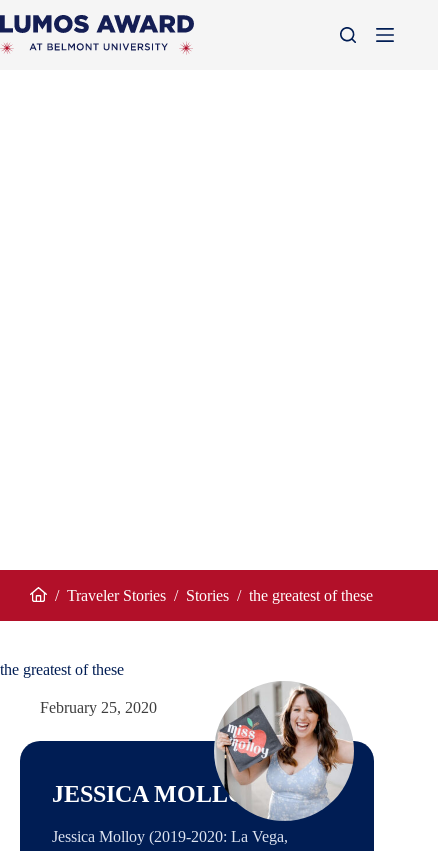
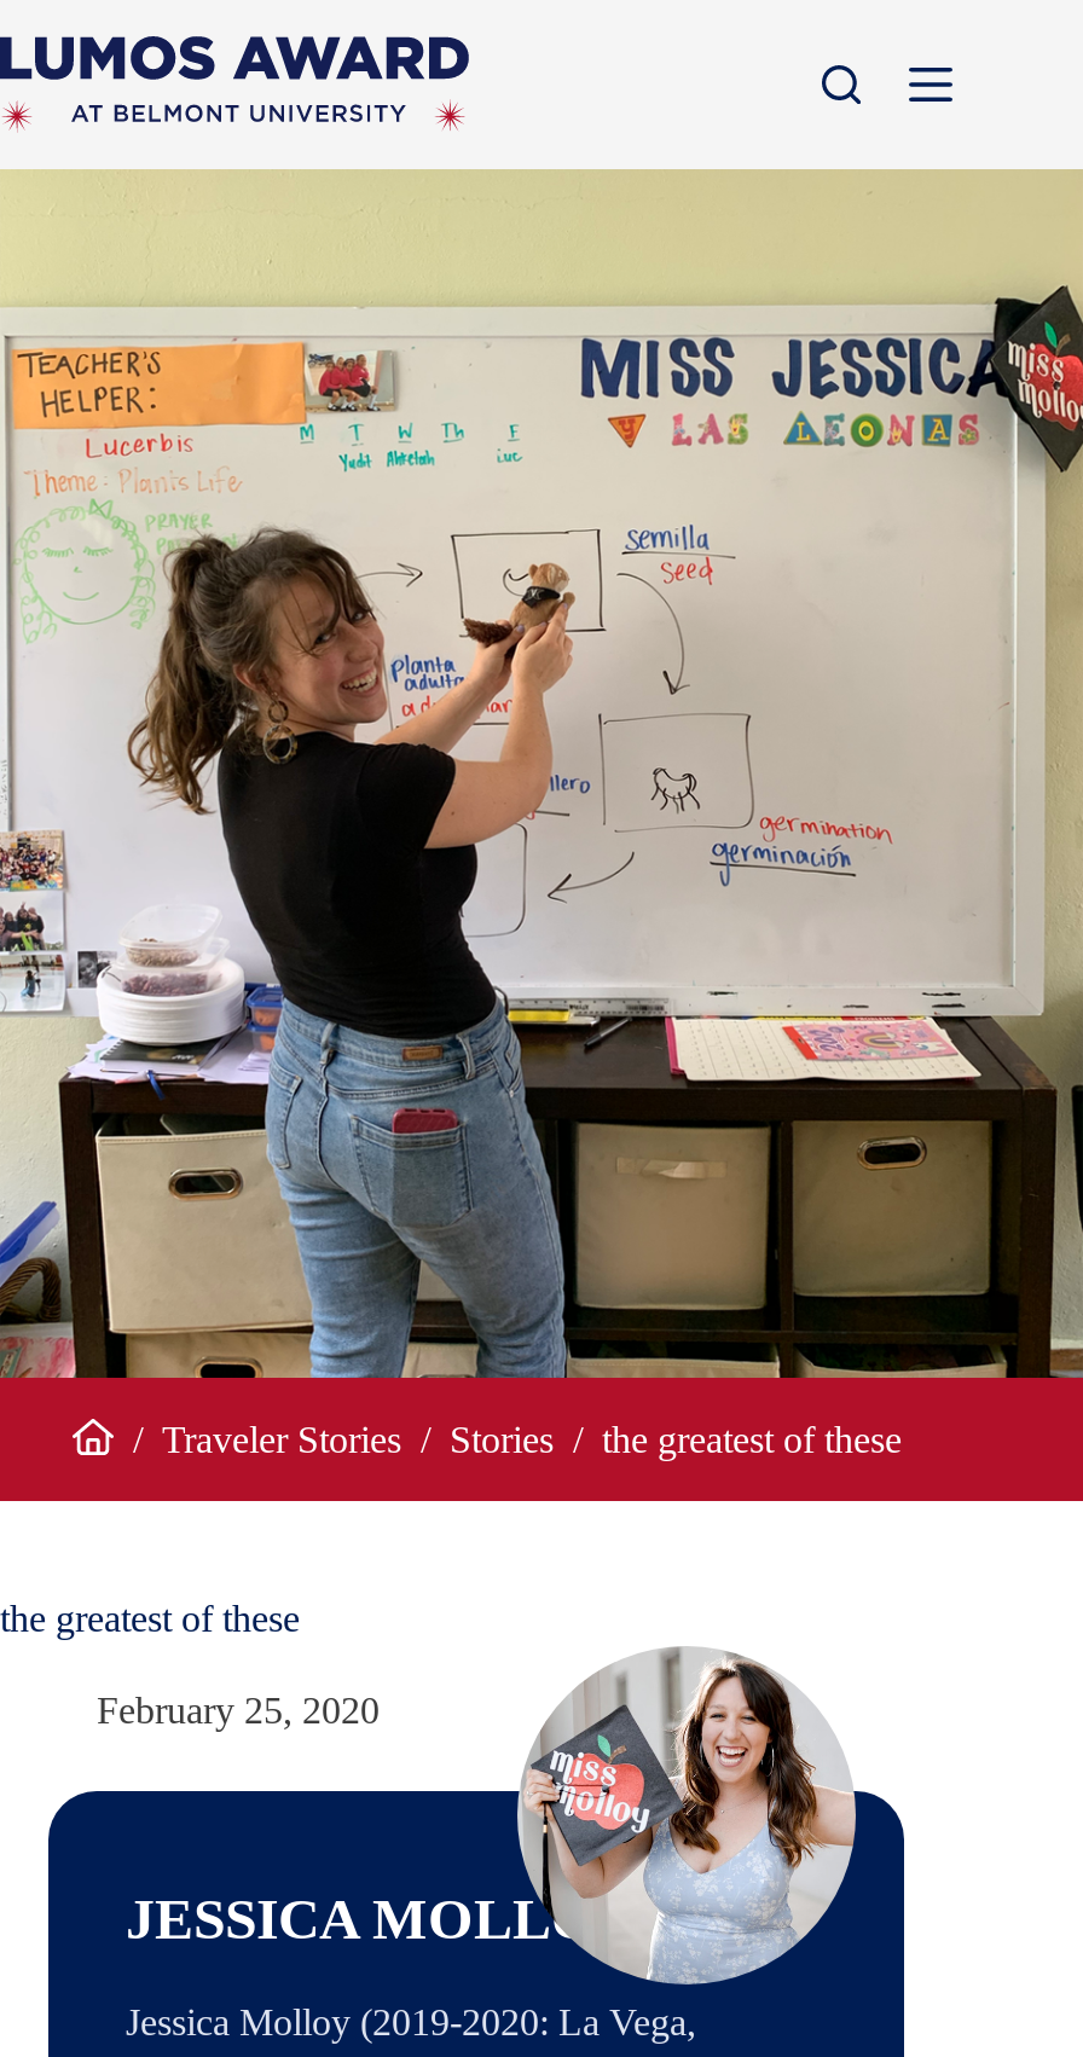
+ [image]
